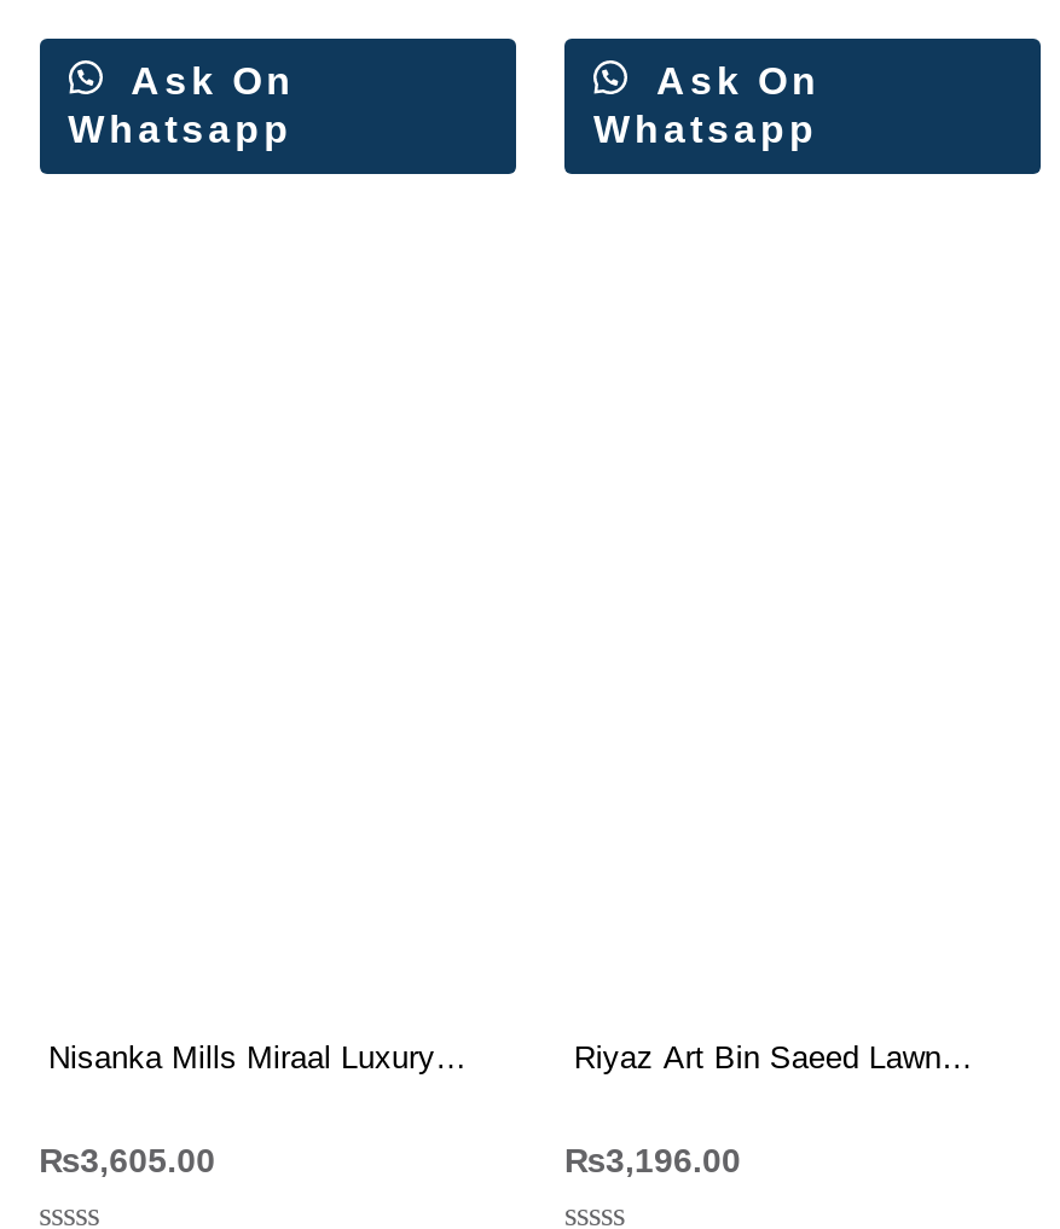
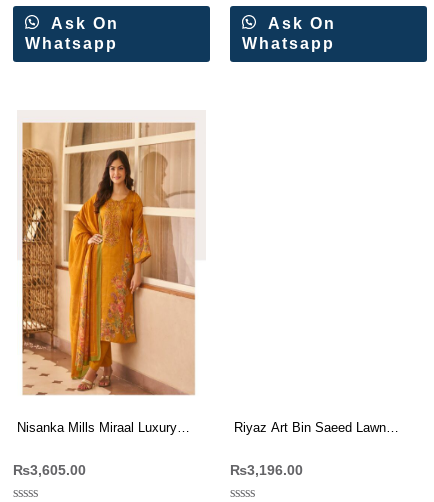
+ [image]
